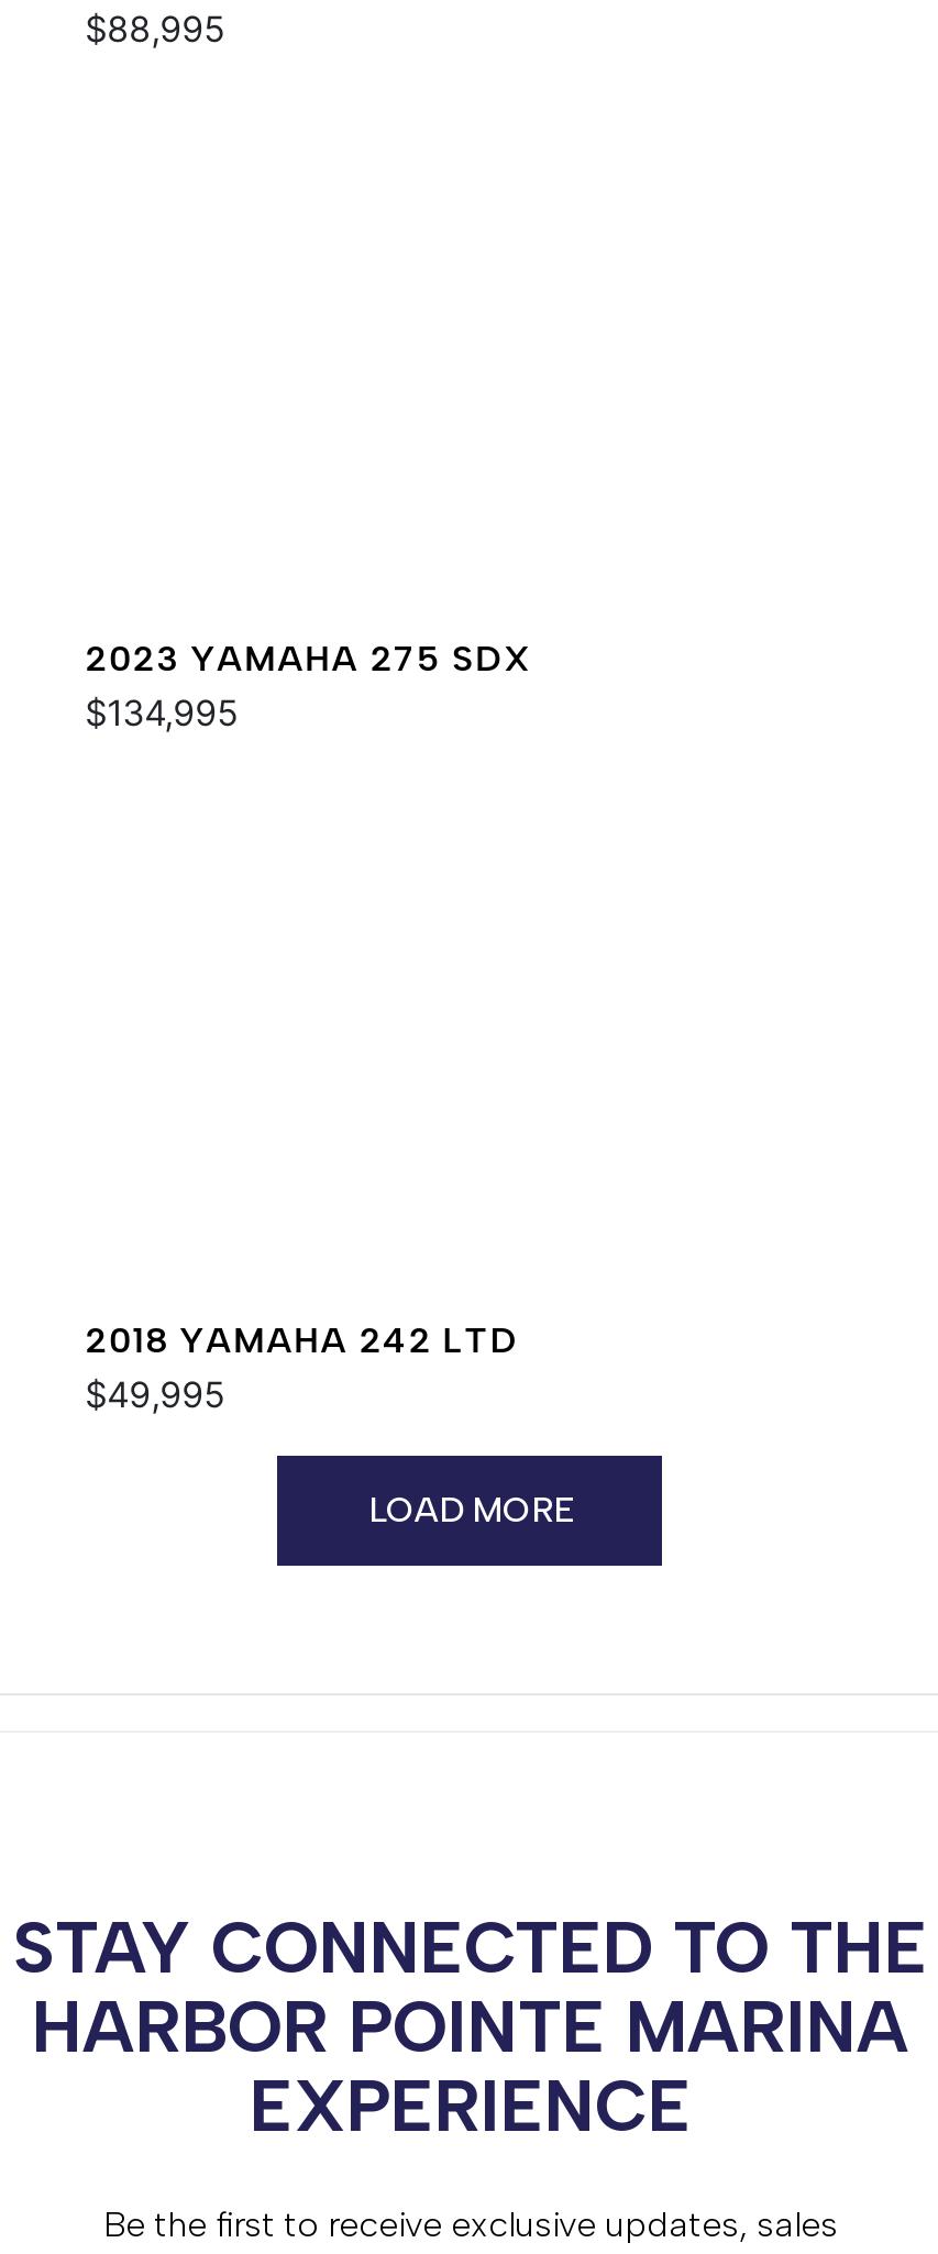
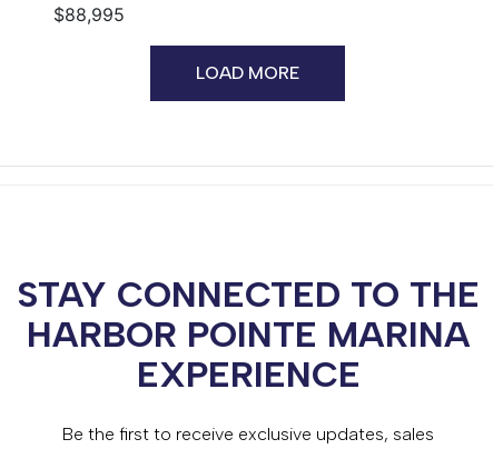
- 2023 YAMAHA 275 SDX
- $134,995

- 2018 YAMAHA 242 LTD
- $49,995
